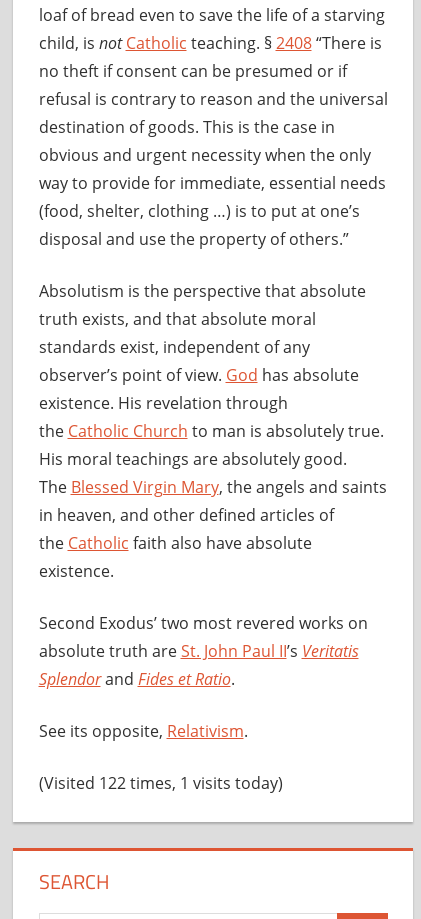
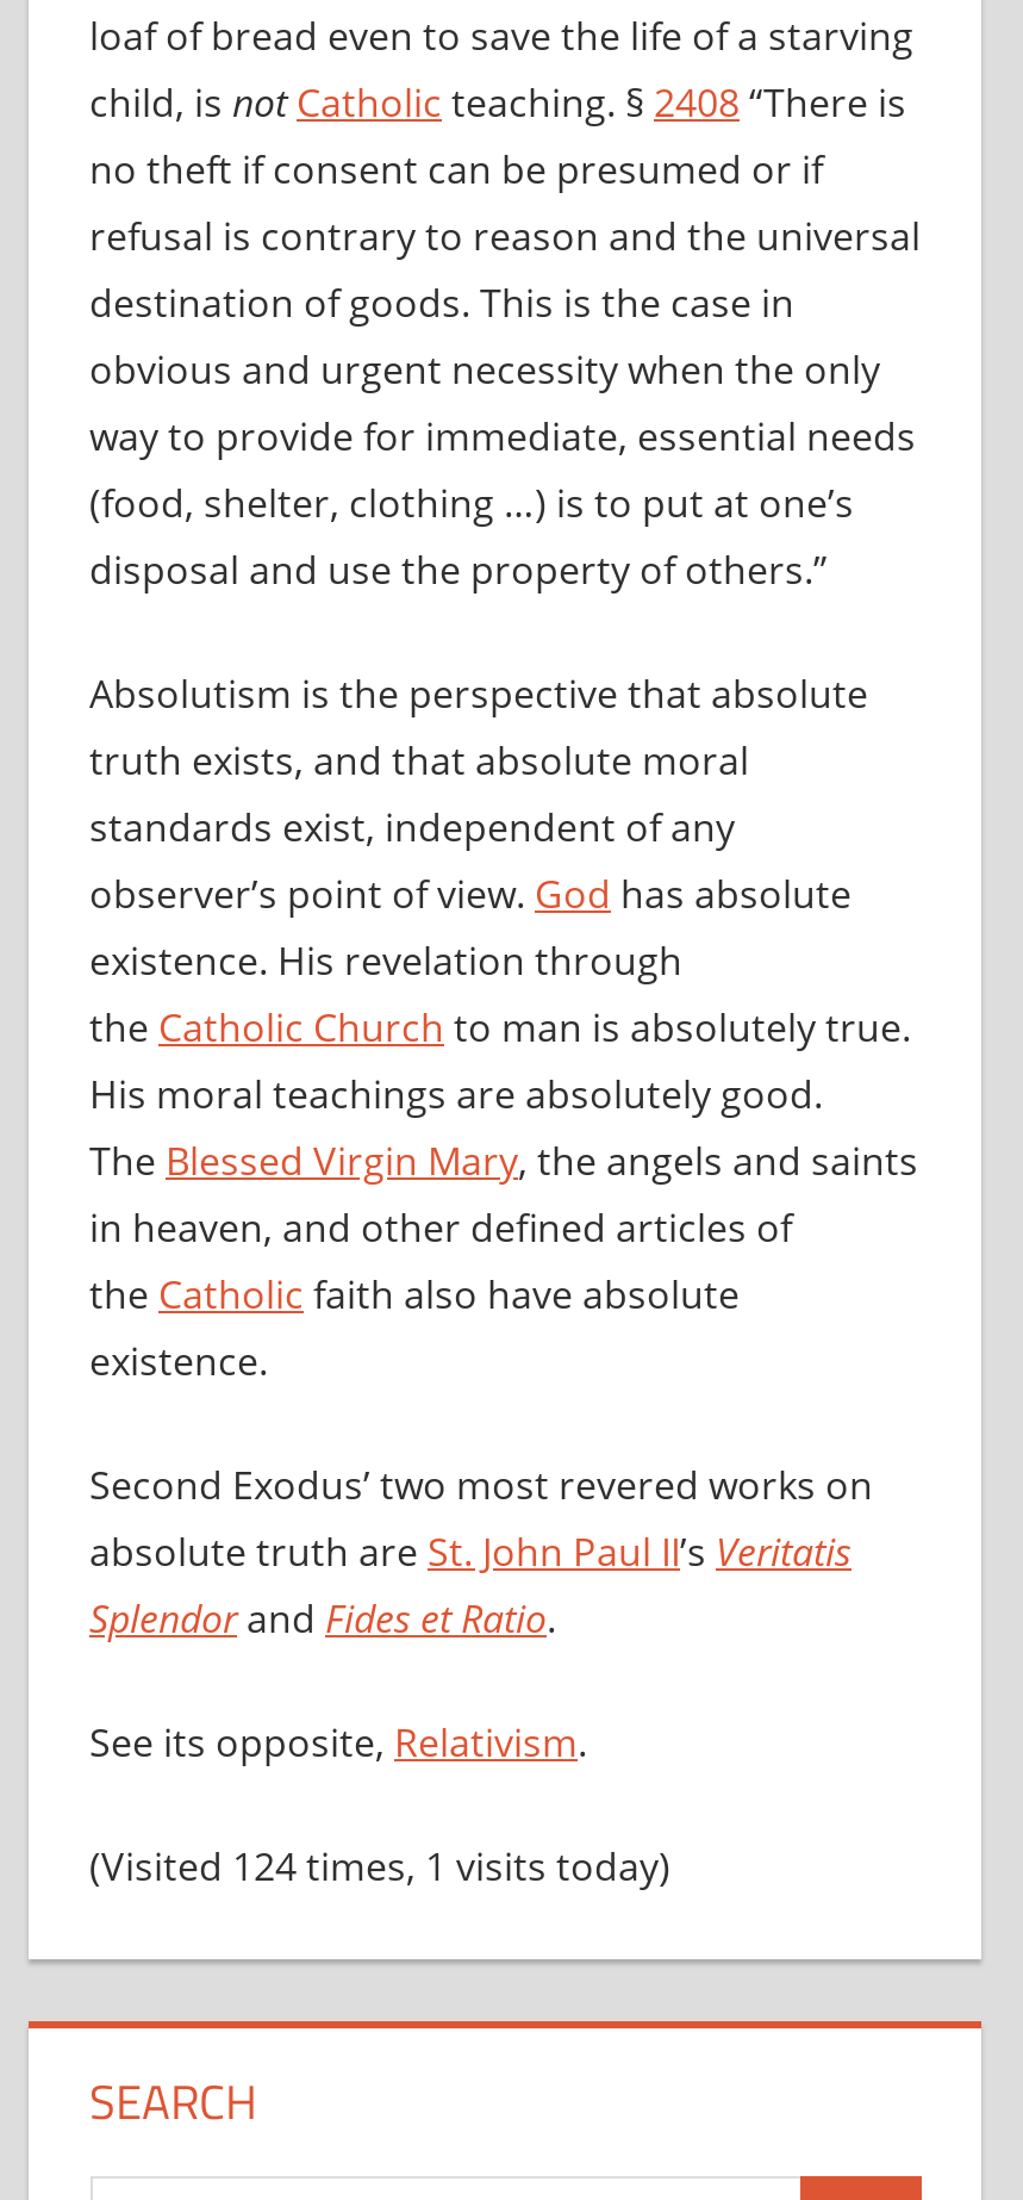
- (Visited 122 times, 1 visits today)
+ (Visited 124 times, 1 visits today)
